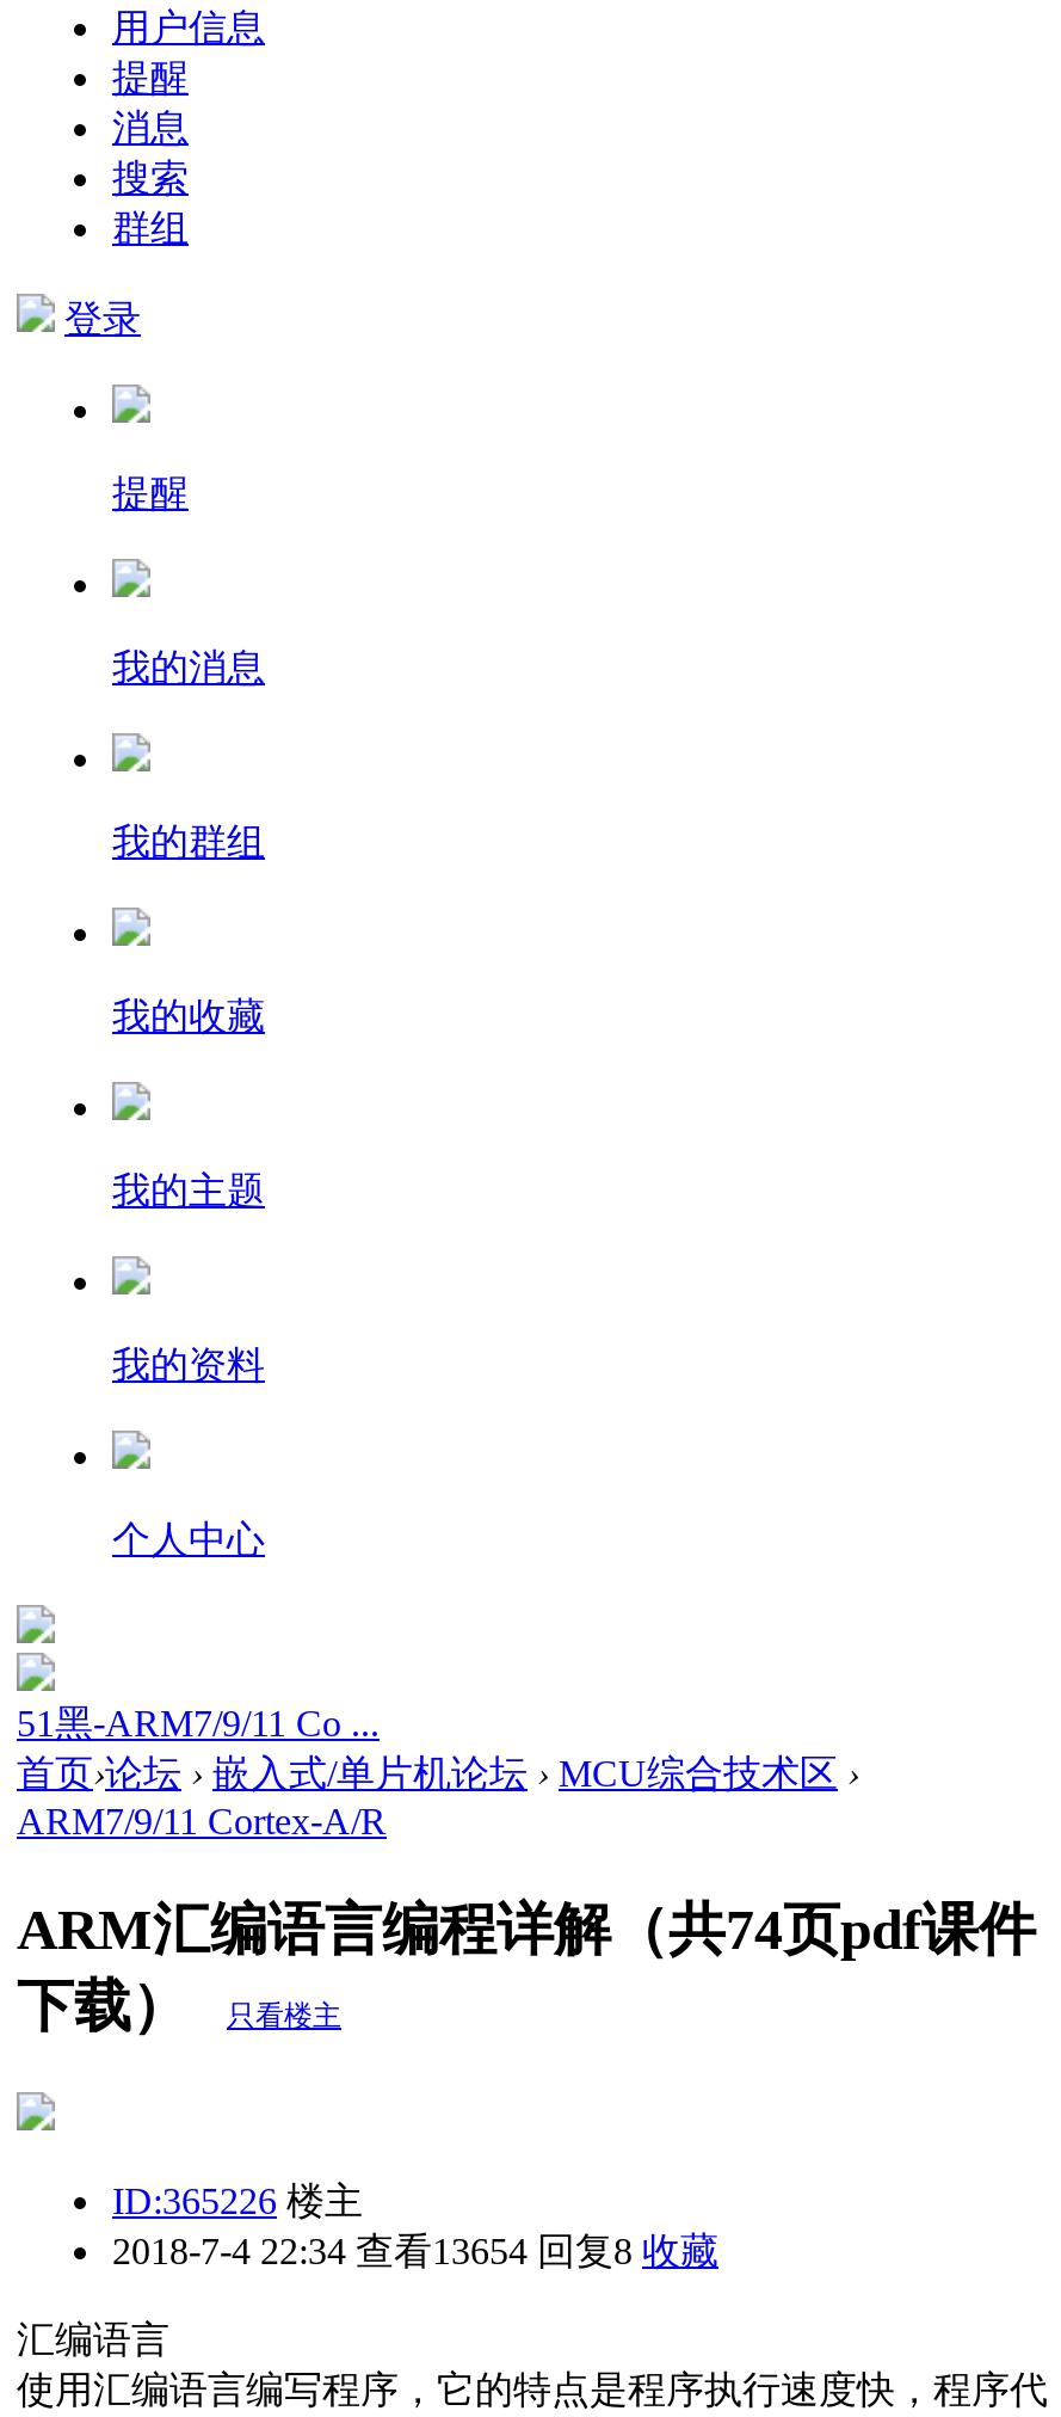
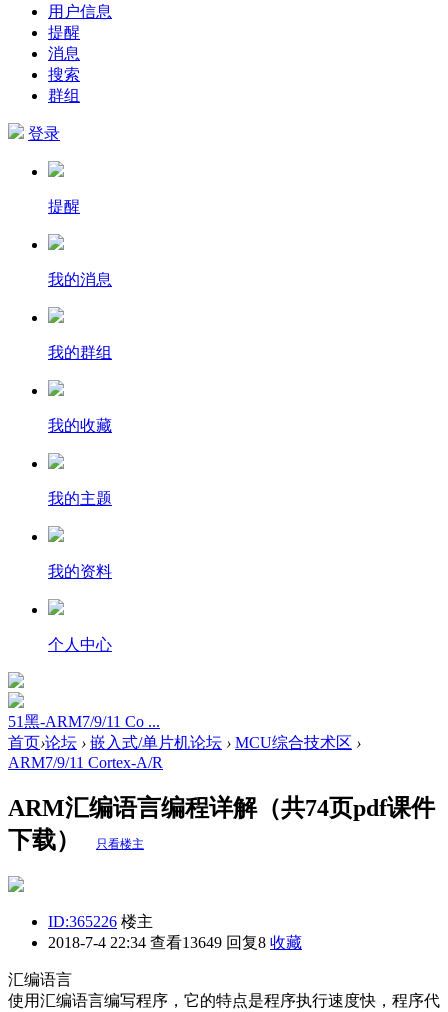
- 2018-7-4 22:34 查看13654 回复8收藏
+ 2018-7-4 22:34 查看13649 回复8收藏
